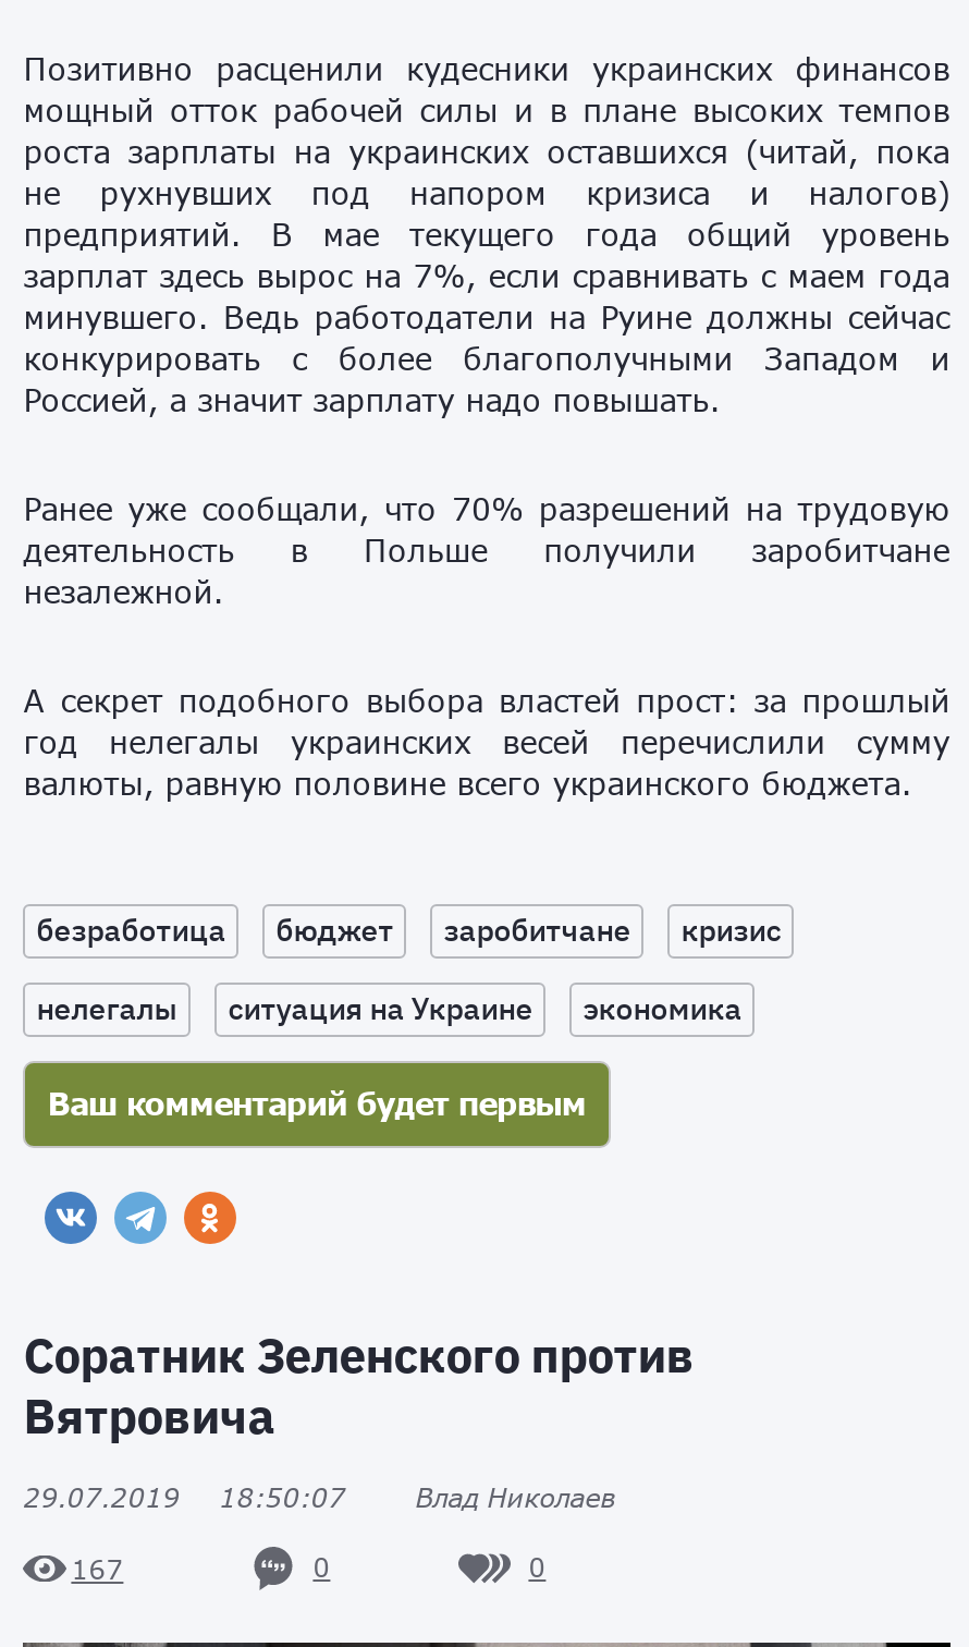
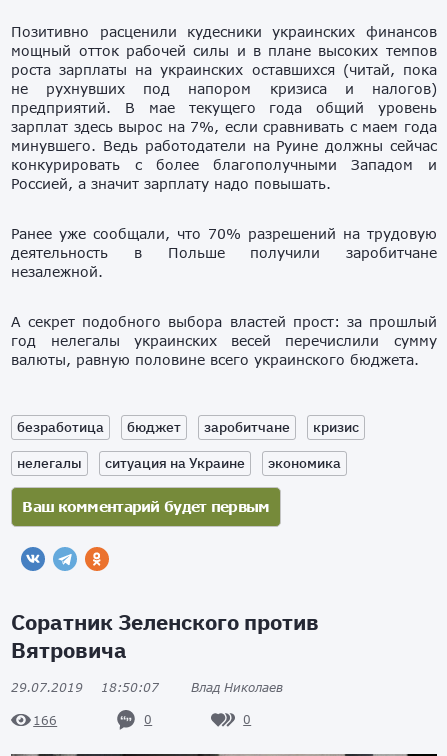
- 167
+ 166
